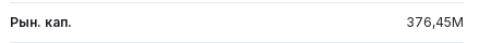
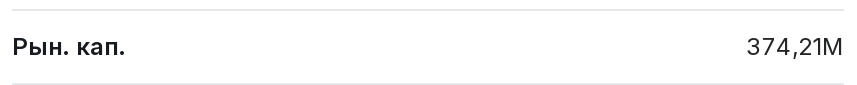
- 376,45M
+ 374,21M
